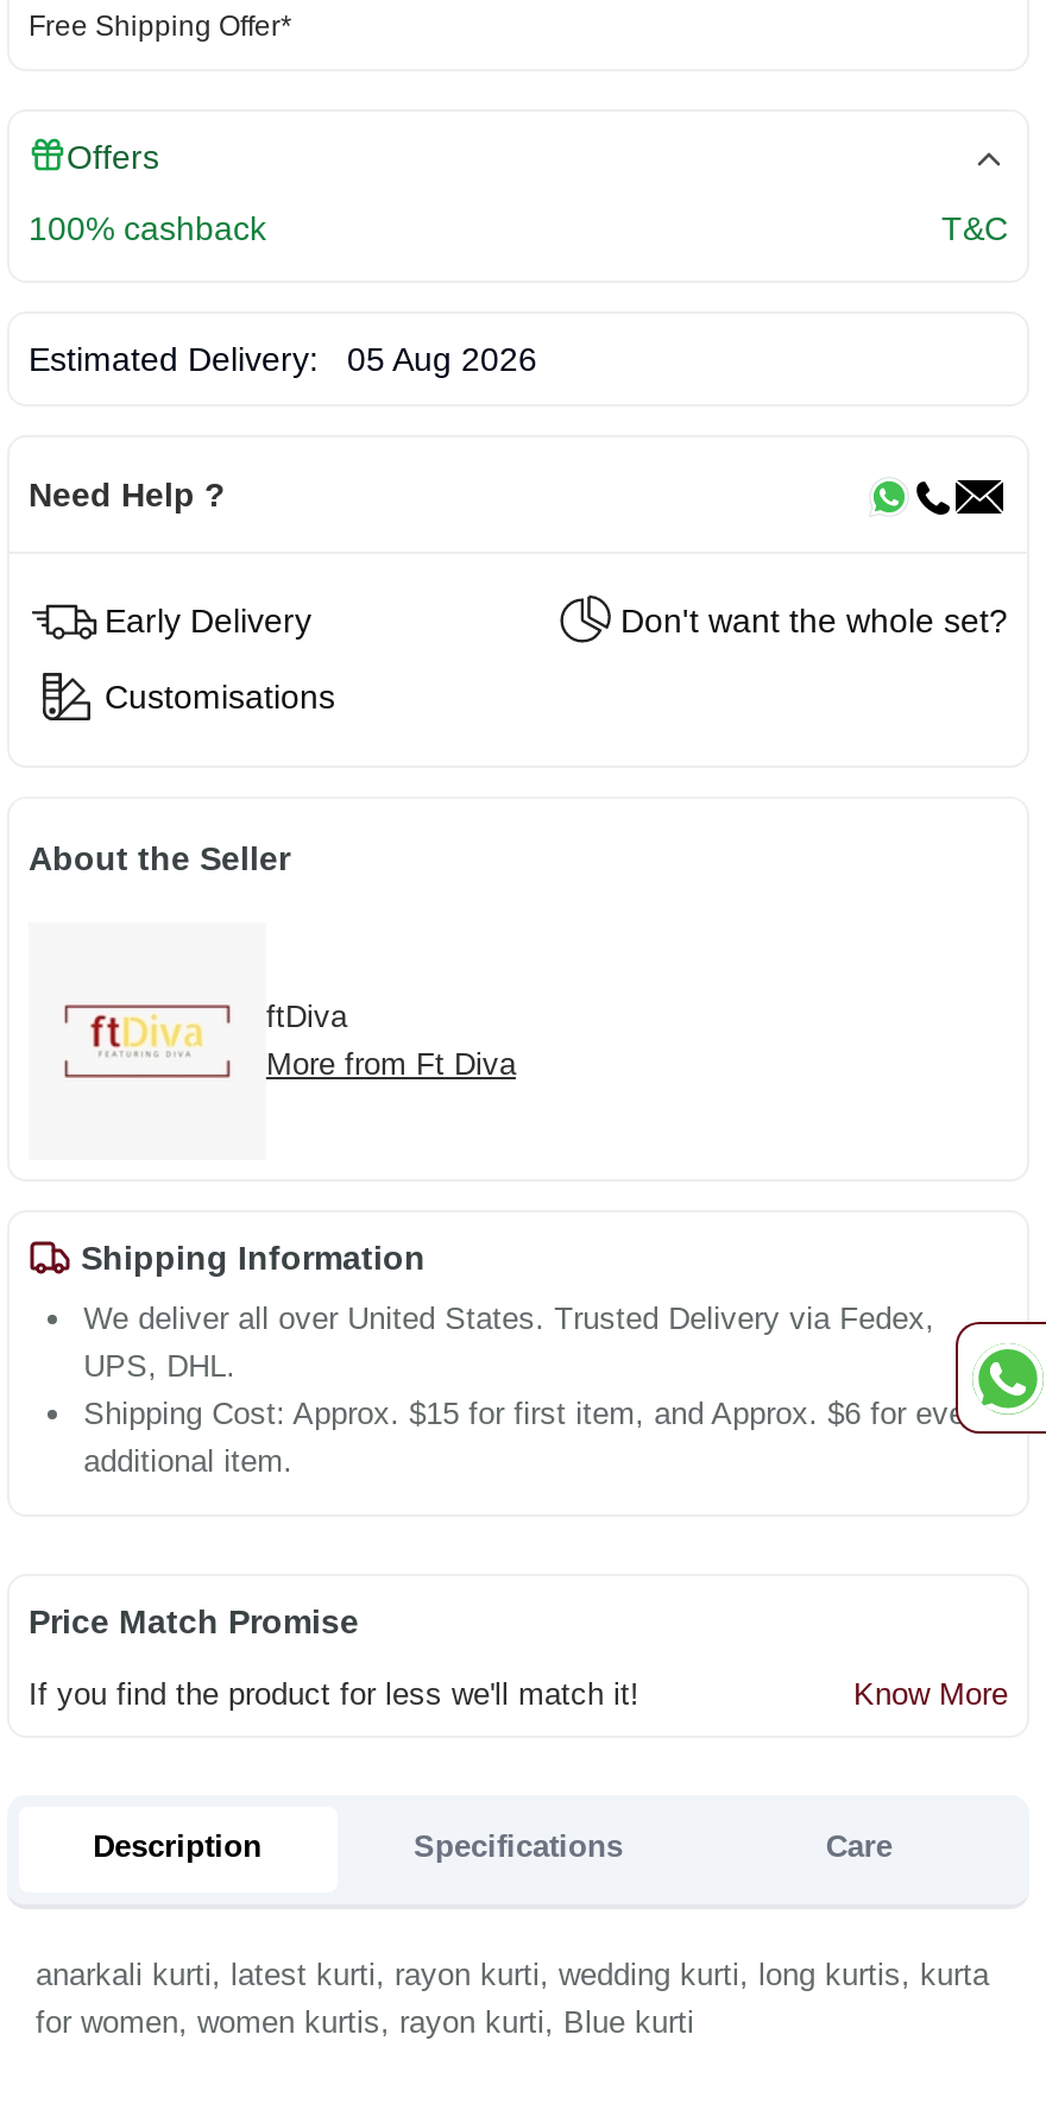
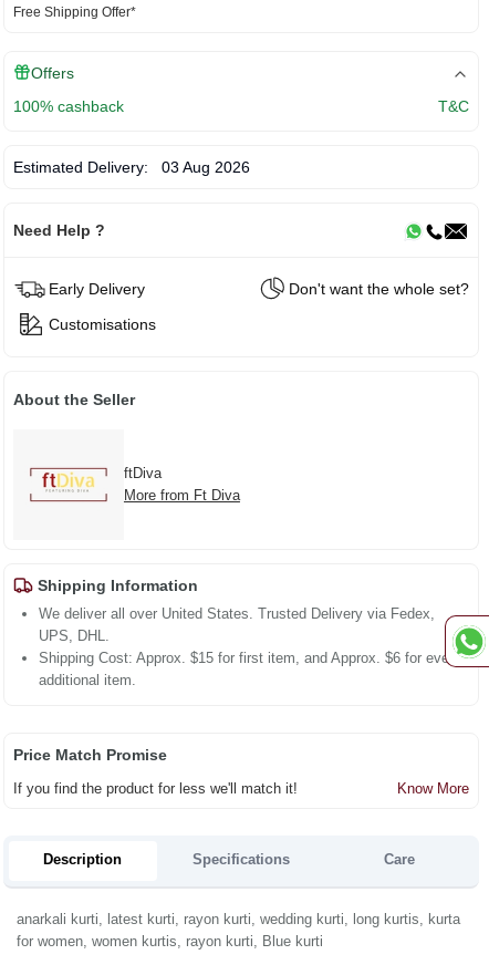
- Estimated Delivery: 05 Aug 2026
+ Estimated Delivery: 03 Aug 2026
